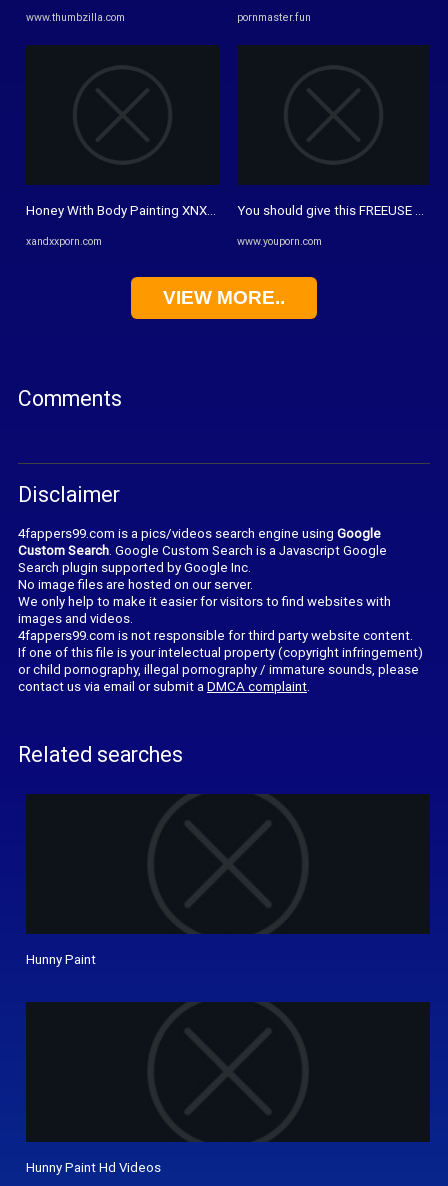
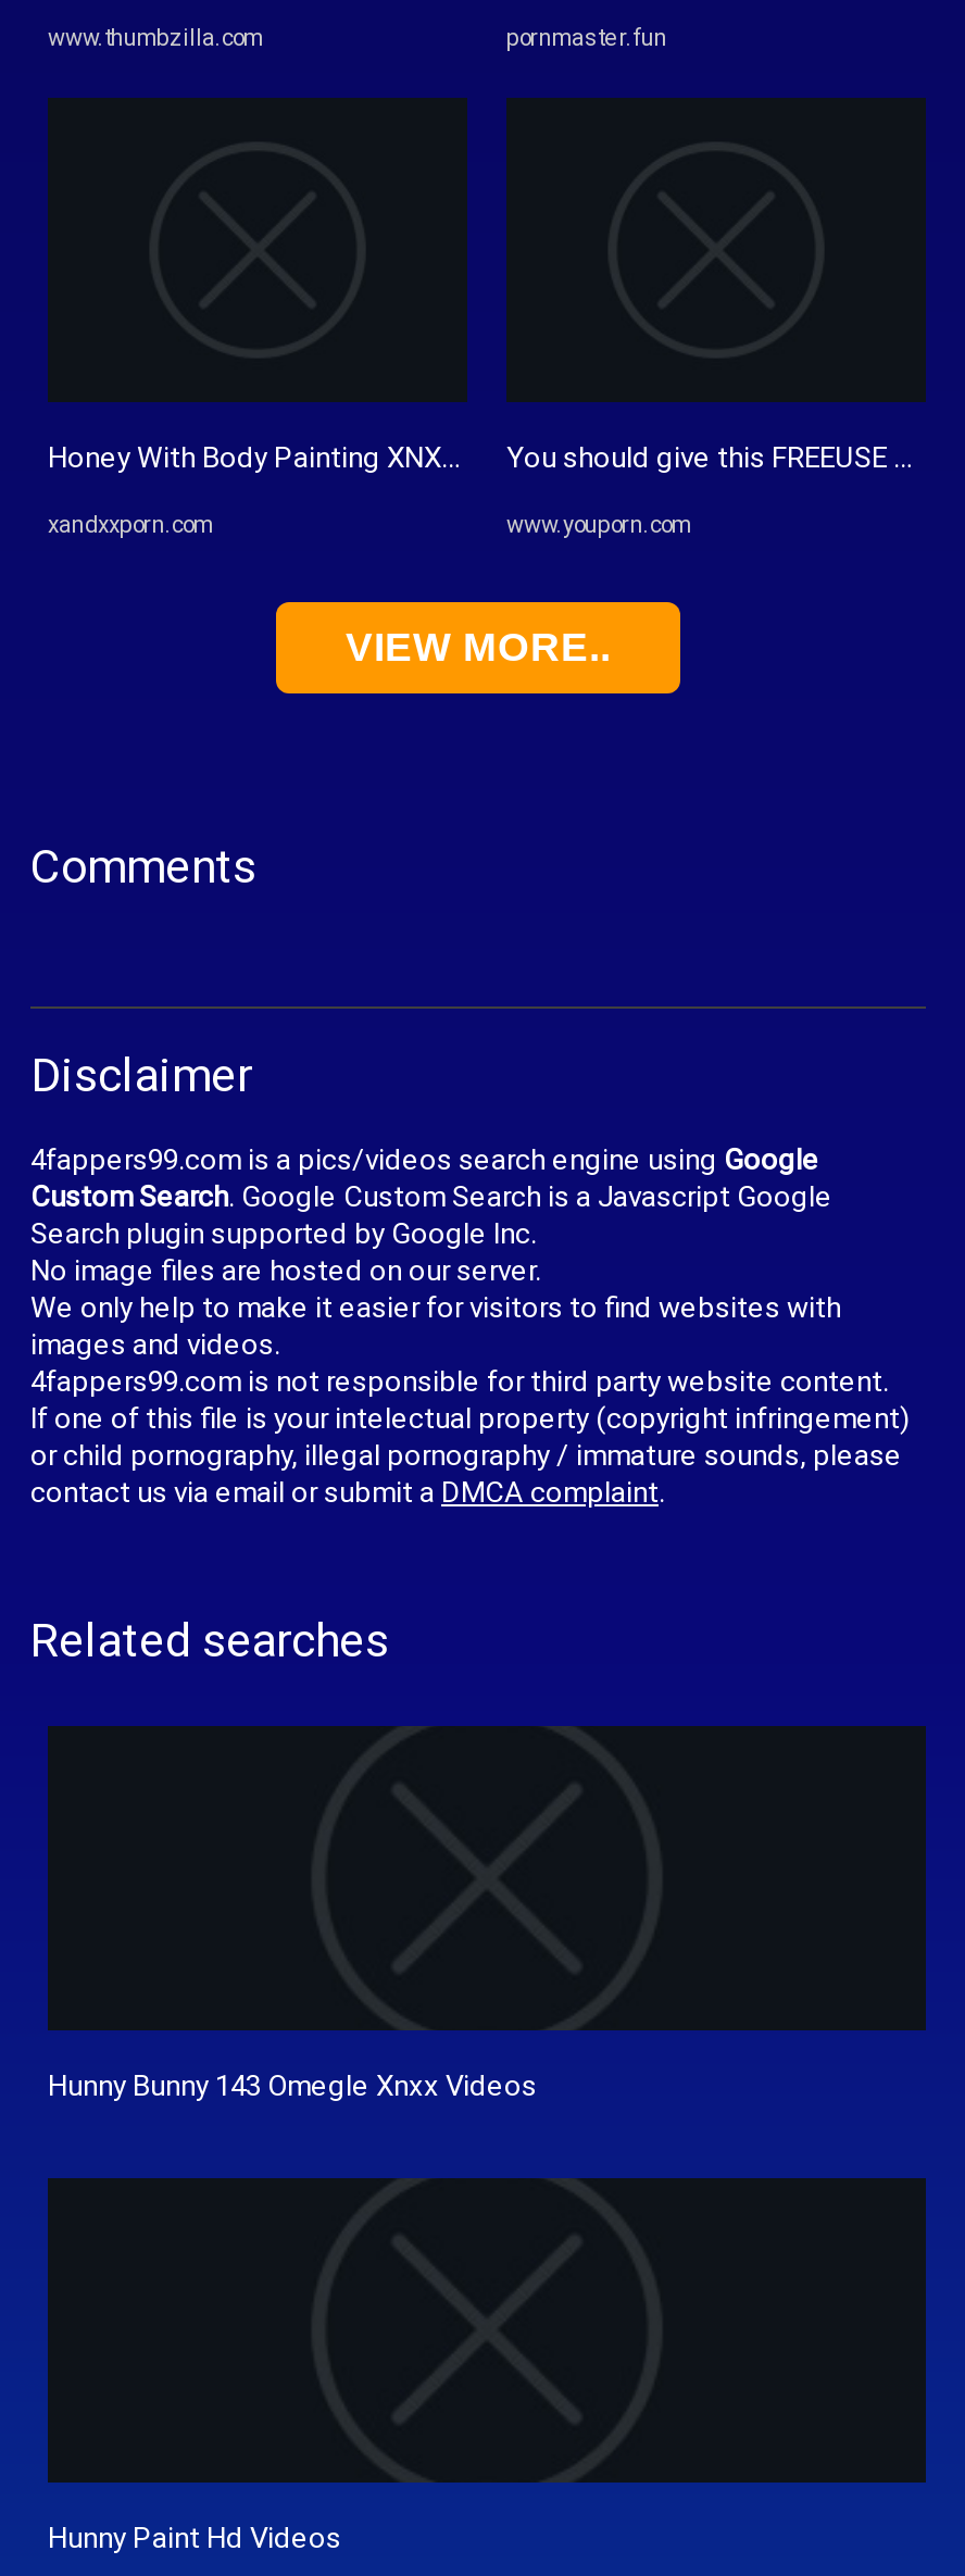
- Hunny Paint
+ Hunny Bunny 143 Omegle Xnxx Videos
